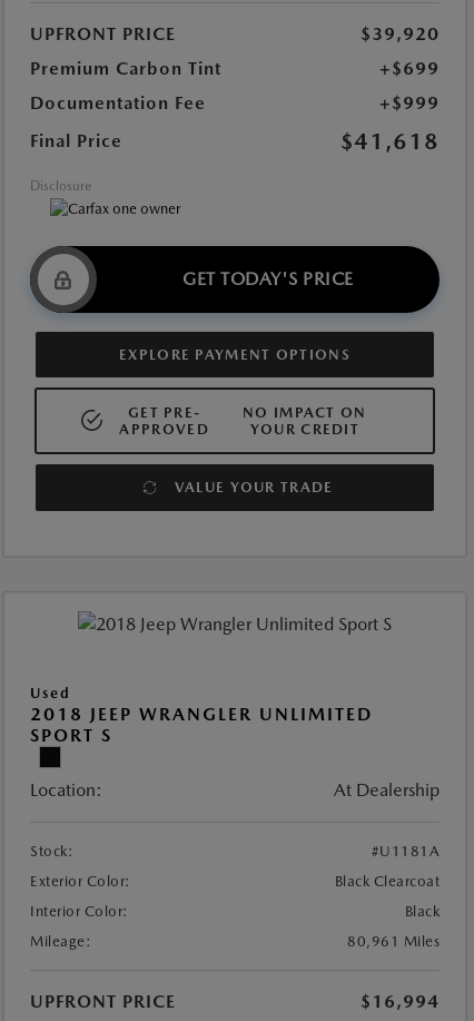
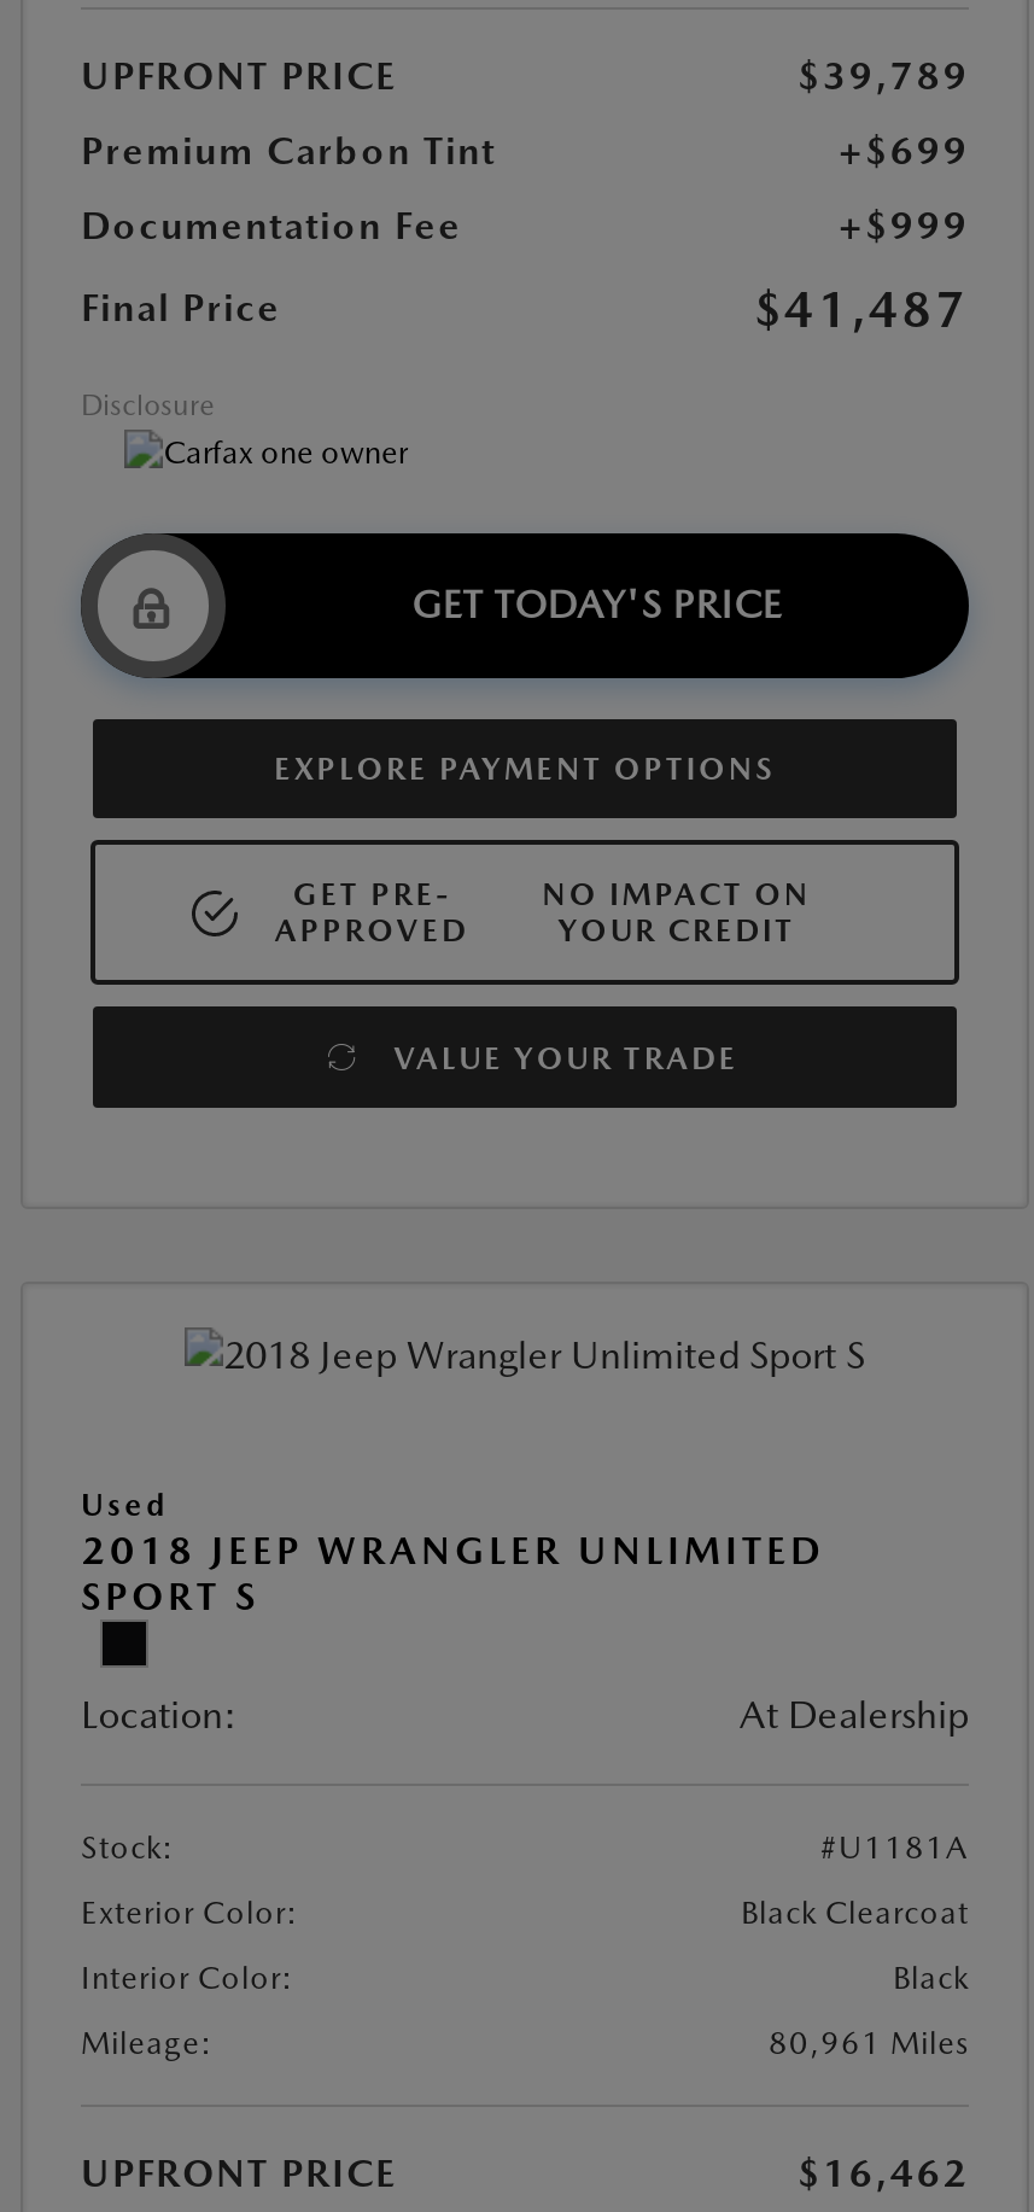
- $39,920
+ $39,789

- $41,618
+ $41,487

- $16,994
+ $16,462
